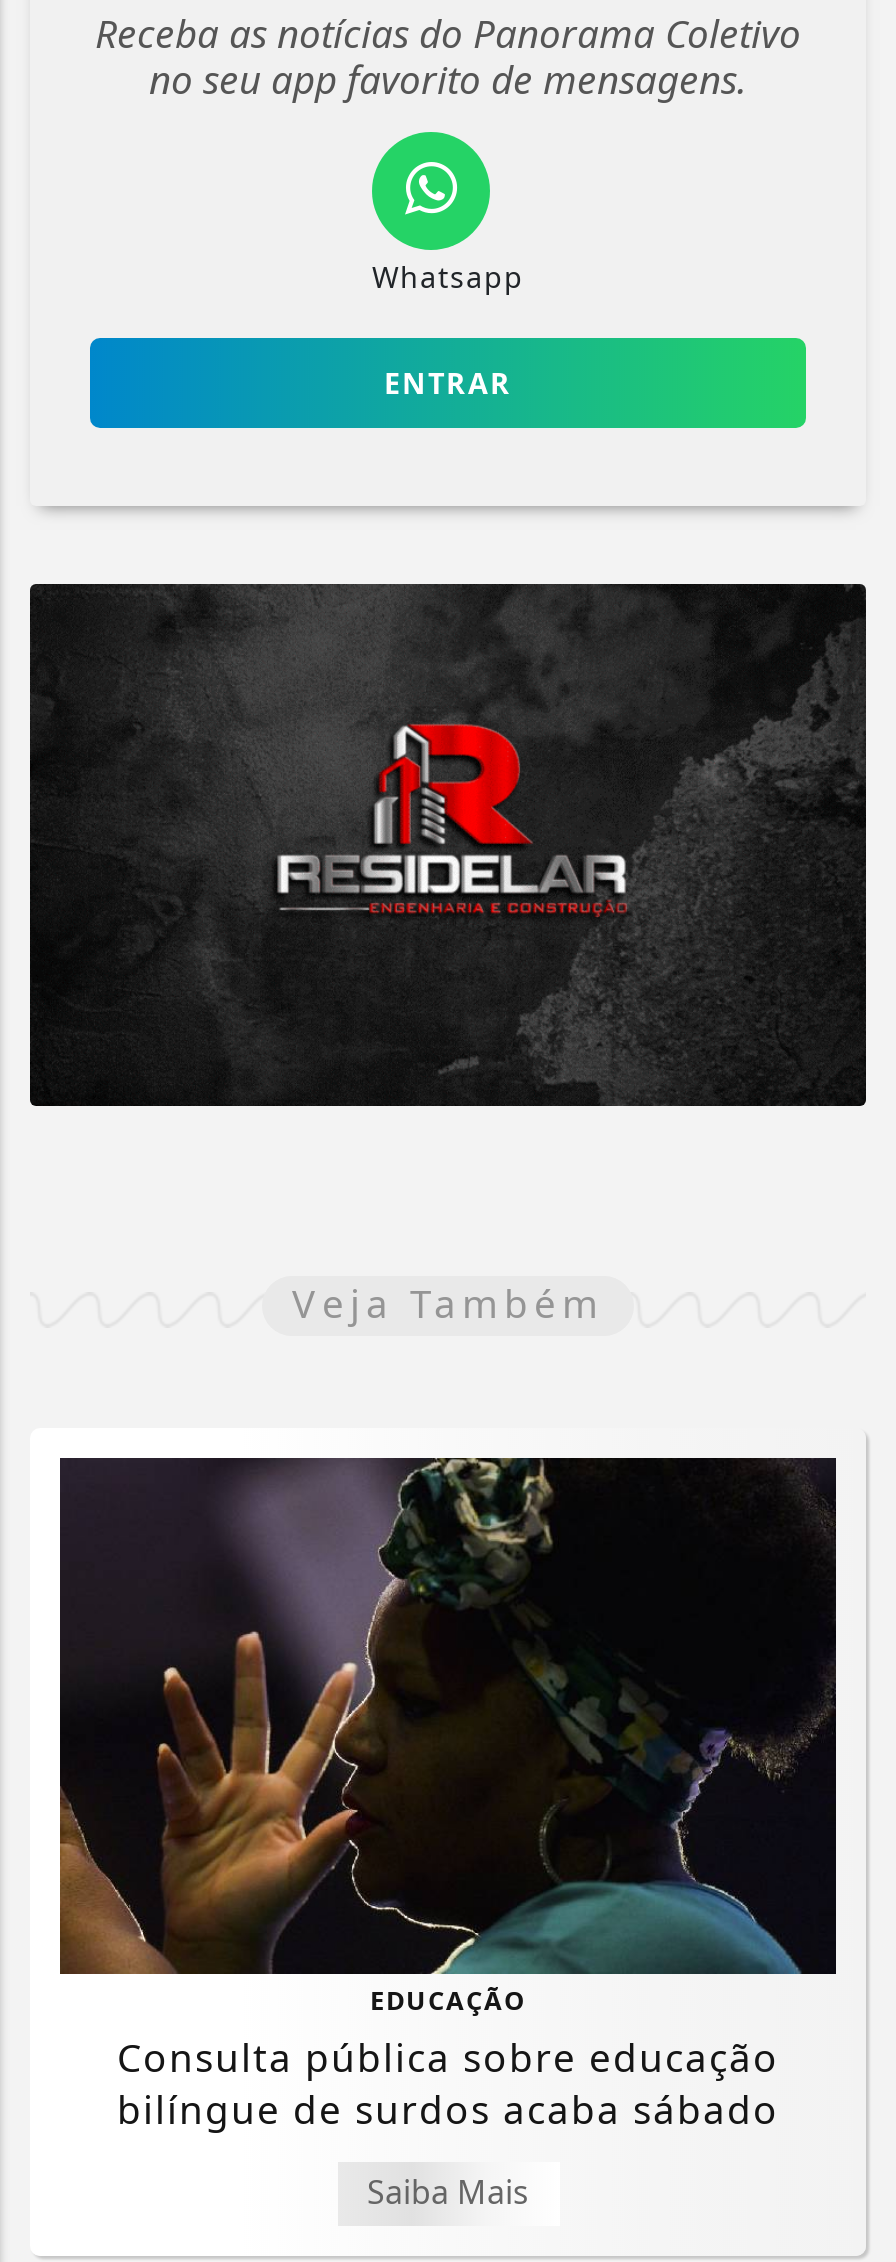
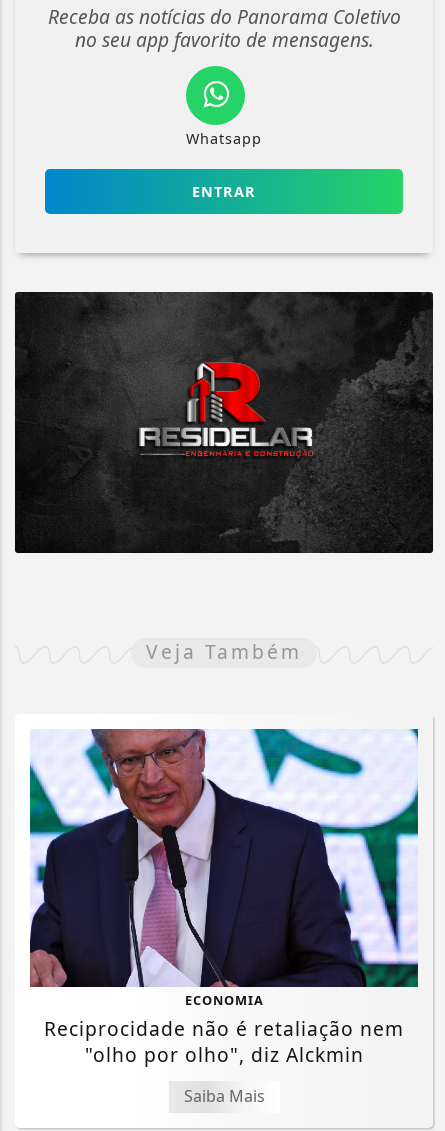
- [image]
- EDUCAÇÃO
- Consulta pública sobre educação
- bilíngue de surdos acaba sábado
+ [image]
+ ECONOMIA
+ Reciprocidade não é retaliação nem
+ "olho por olho", diz Alckmin
